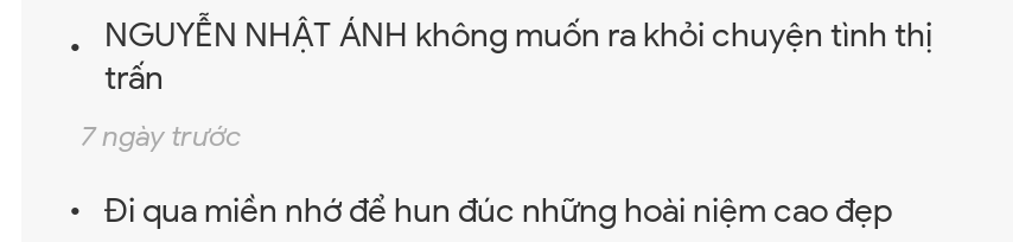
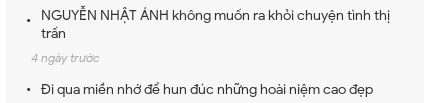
- 7 ngày trước
+ 4 ngày trước
